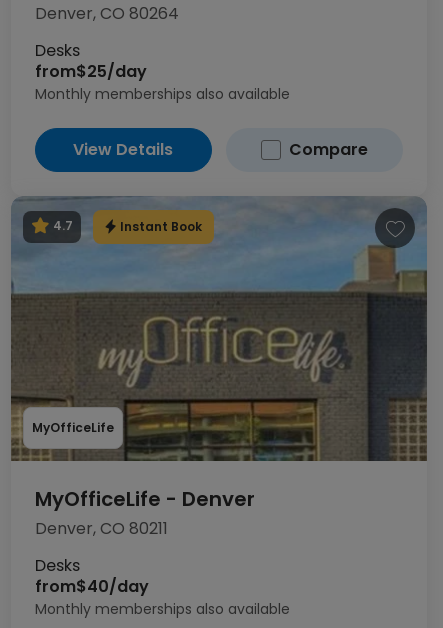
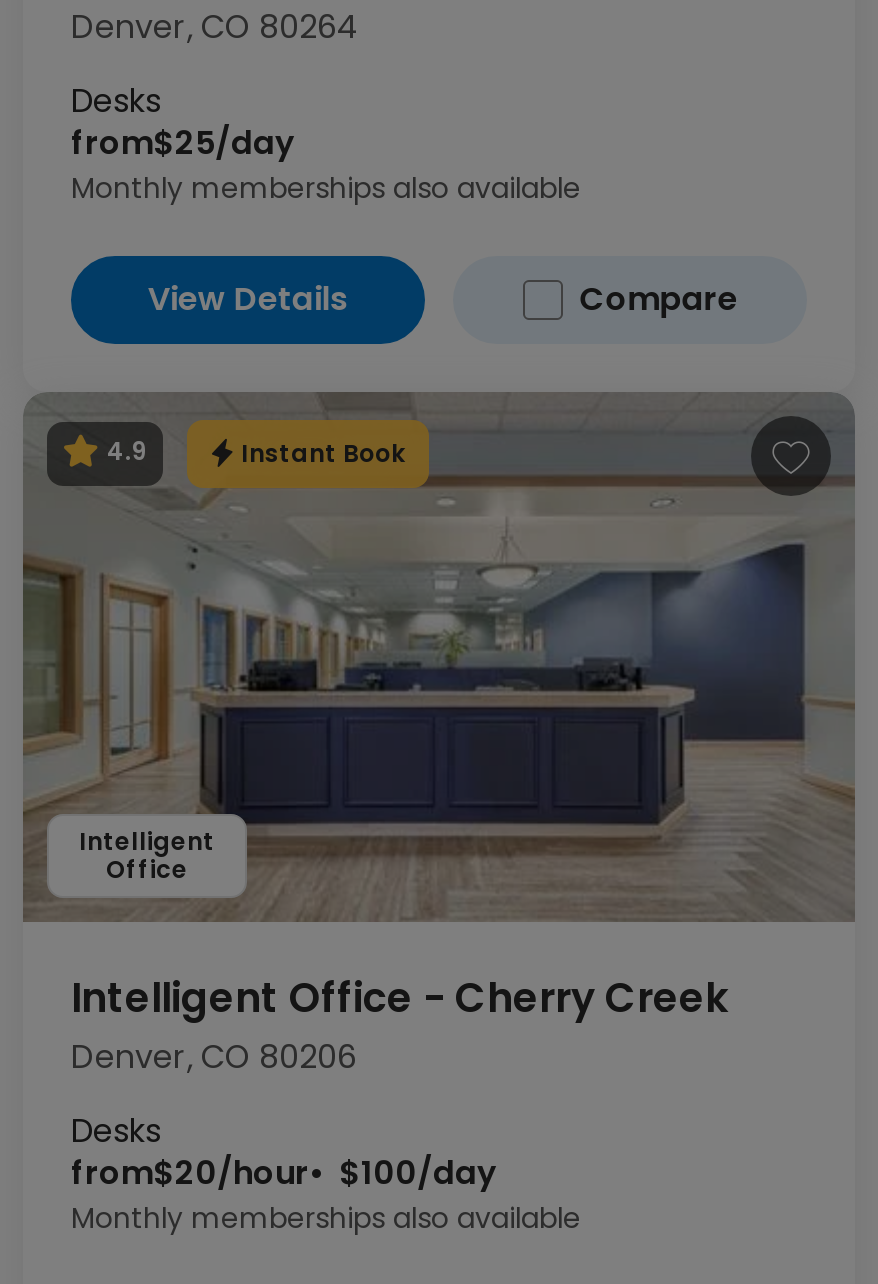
- [image]
- 4.7
+ [image]
+ 4.9

- MyOfficeLife
+ Intelligent
+ Office

- MyOfficeLife - Denver
- Denver, CO 80211
+ Intelligent Office - Cherry Creek
+ Denver, CO 80206

- from$40/day
+ from$20/hour $100/day
